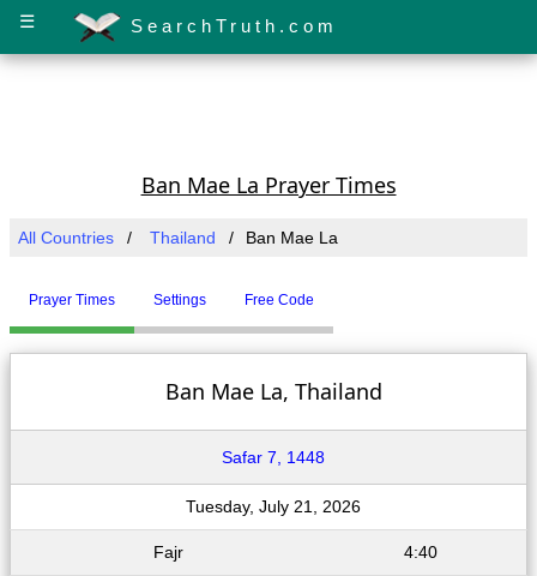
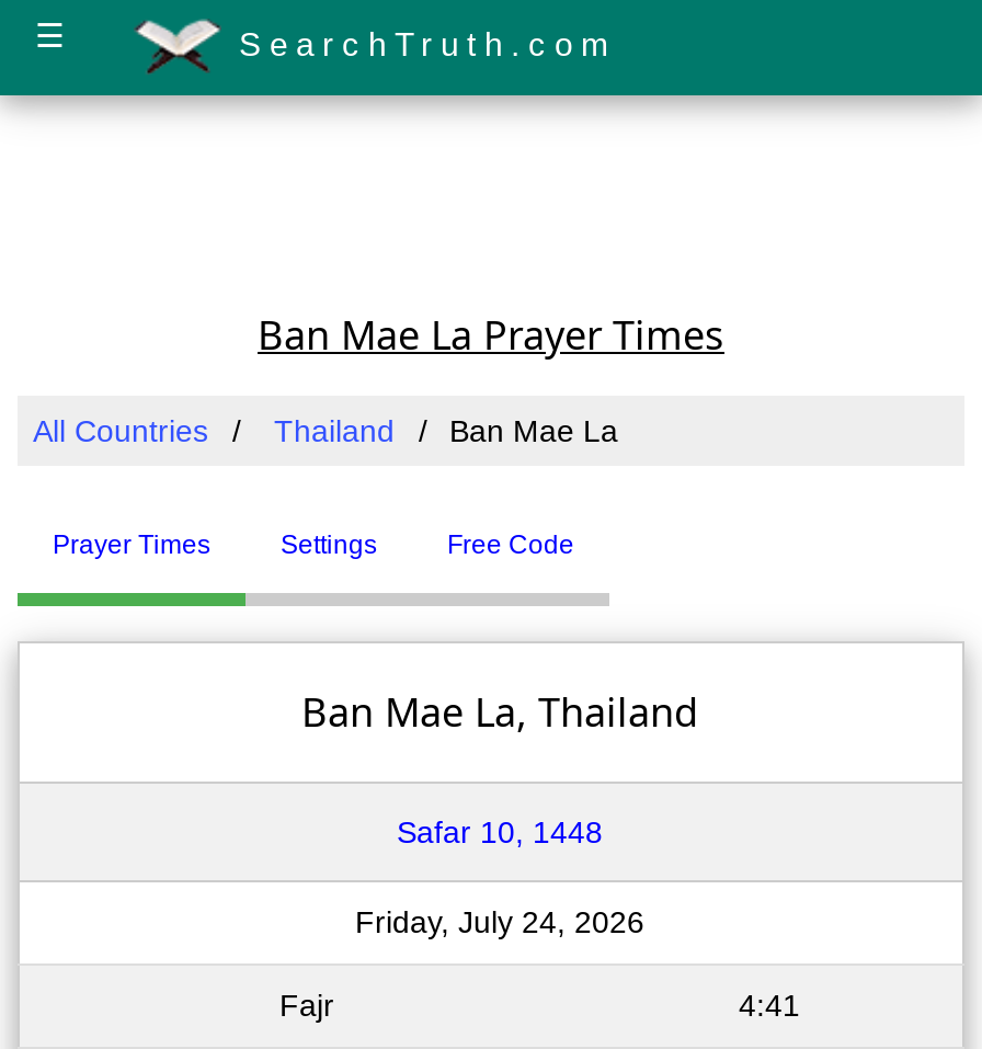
- Safar 7, 1448
+ Safar 10, 1448

- Tuesday, July 21, 2026
+ Friday, July 24, 2026

- 4:40
+ 4:41
